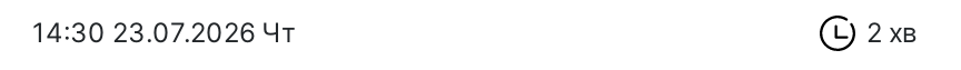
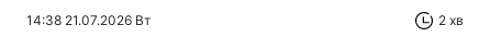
- 14:30 23.07.2026 Чт
+ 14:38 21.07.2026 Вт
